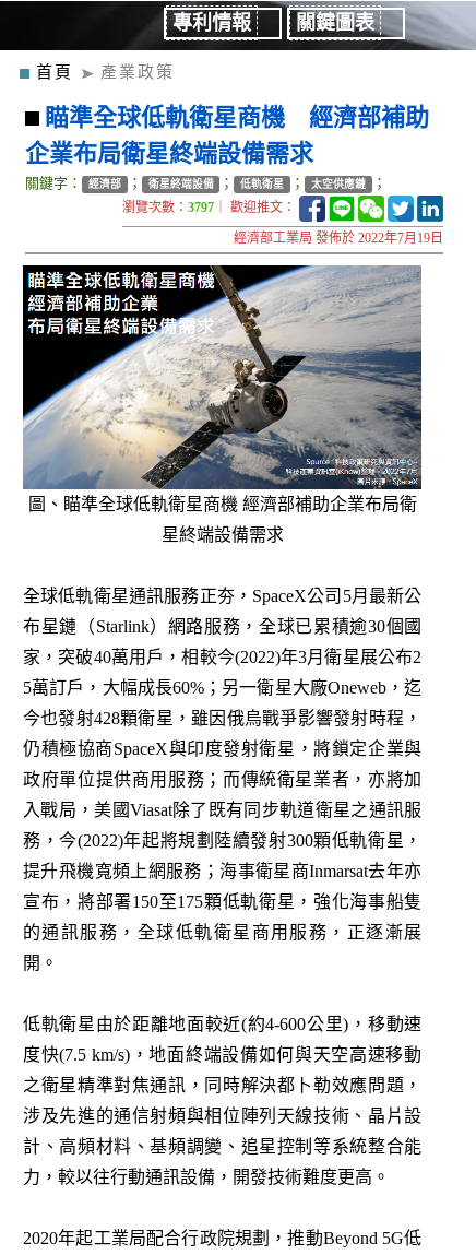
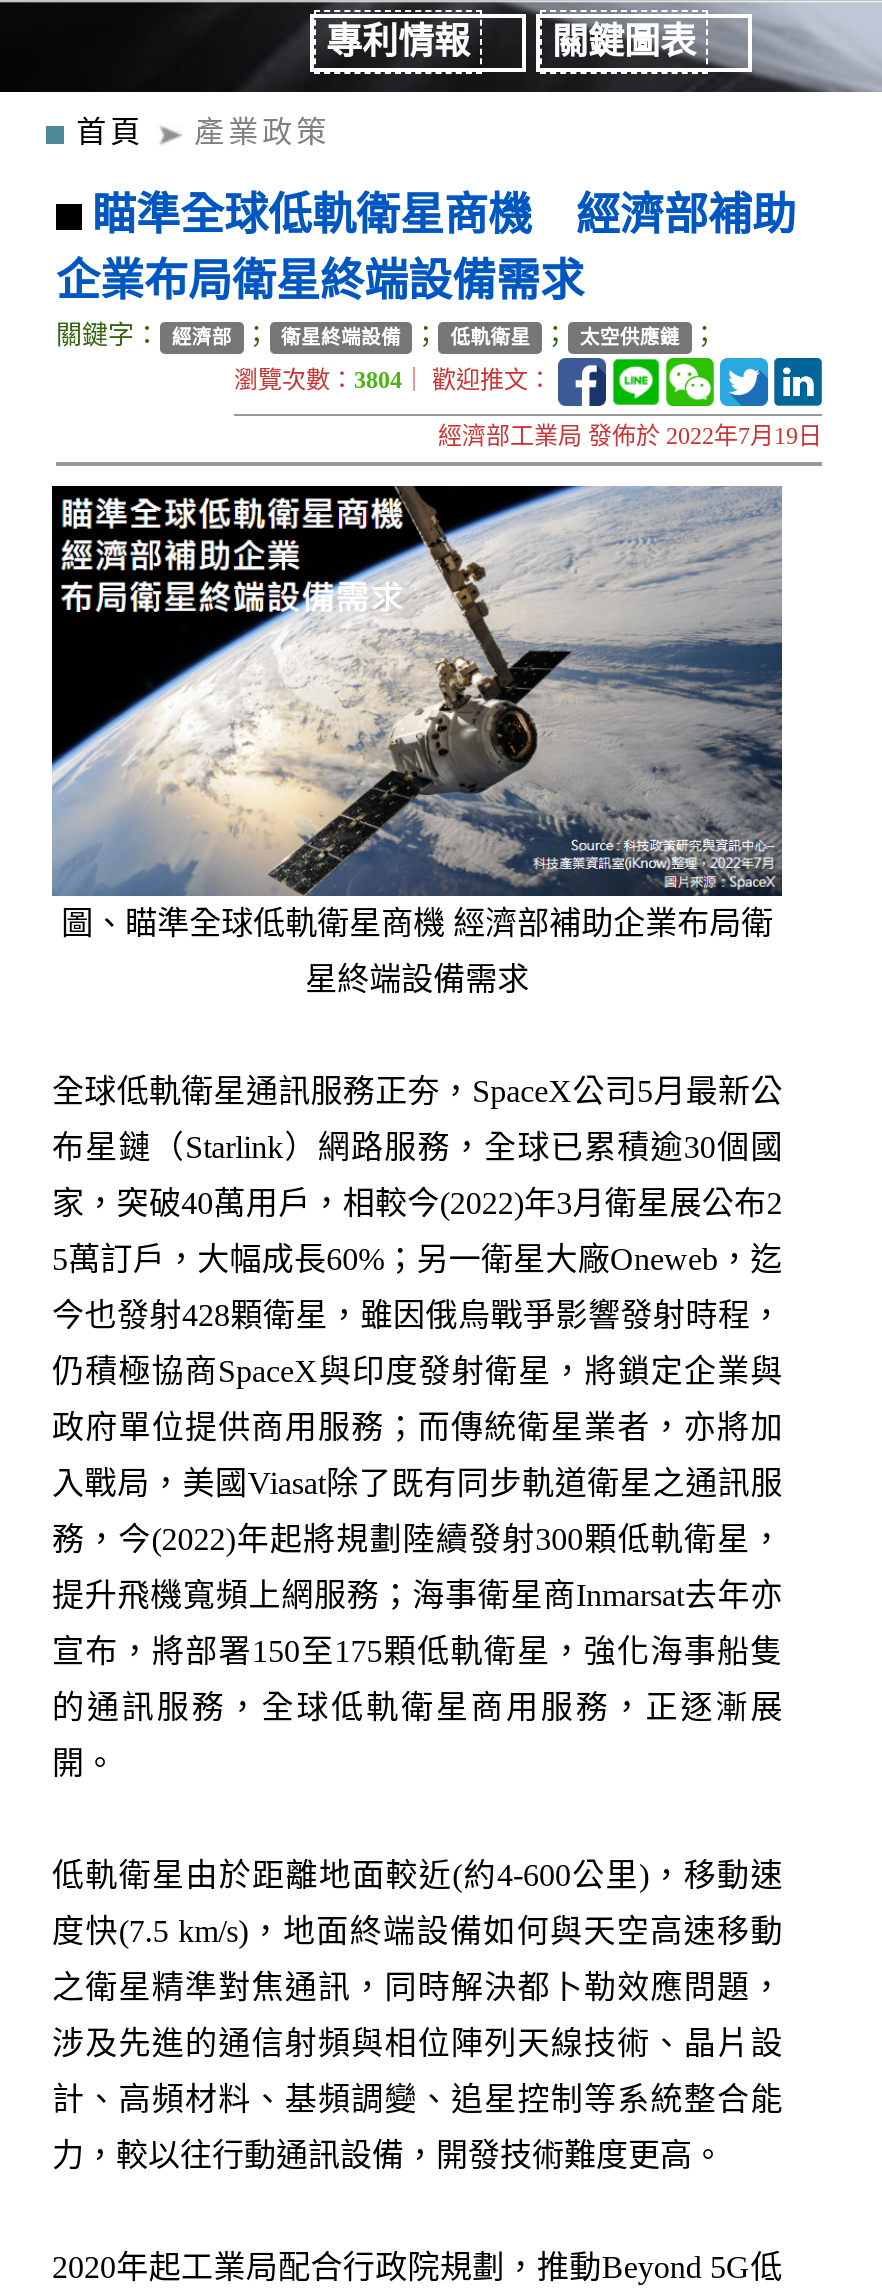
- 瀏覽次數：3797｜ 歡迎推文：
+ 瀏覽次數：3804｜ 歡迎推文：
